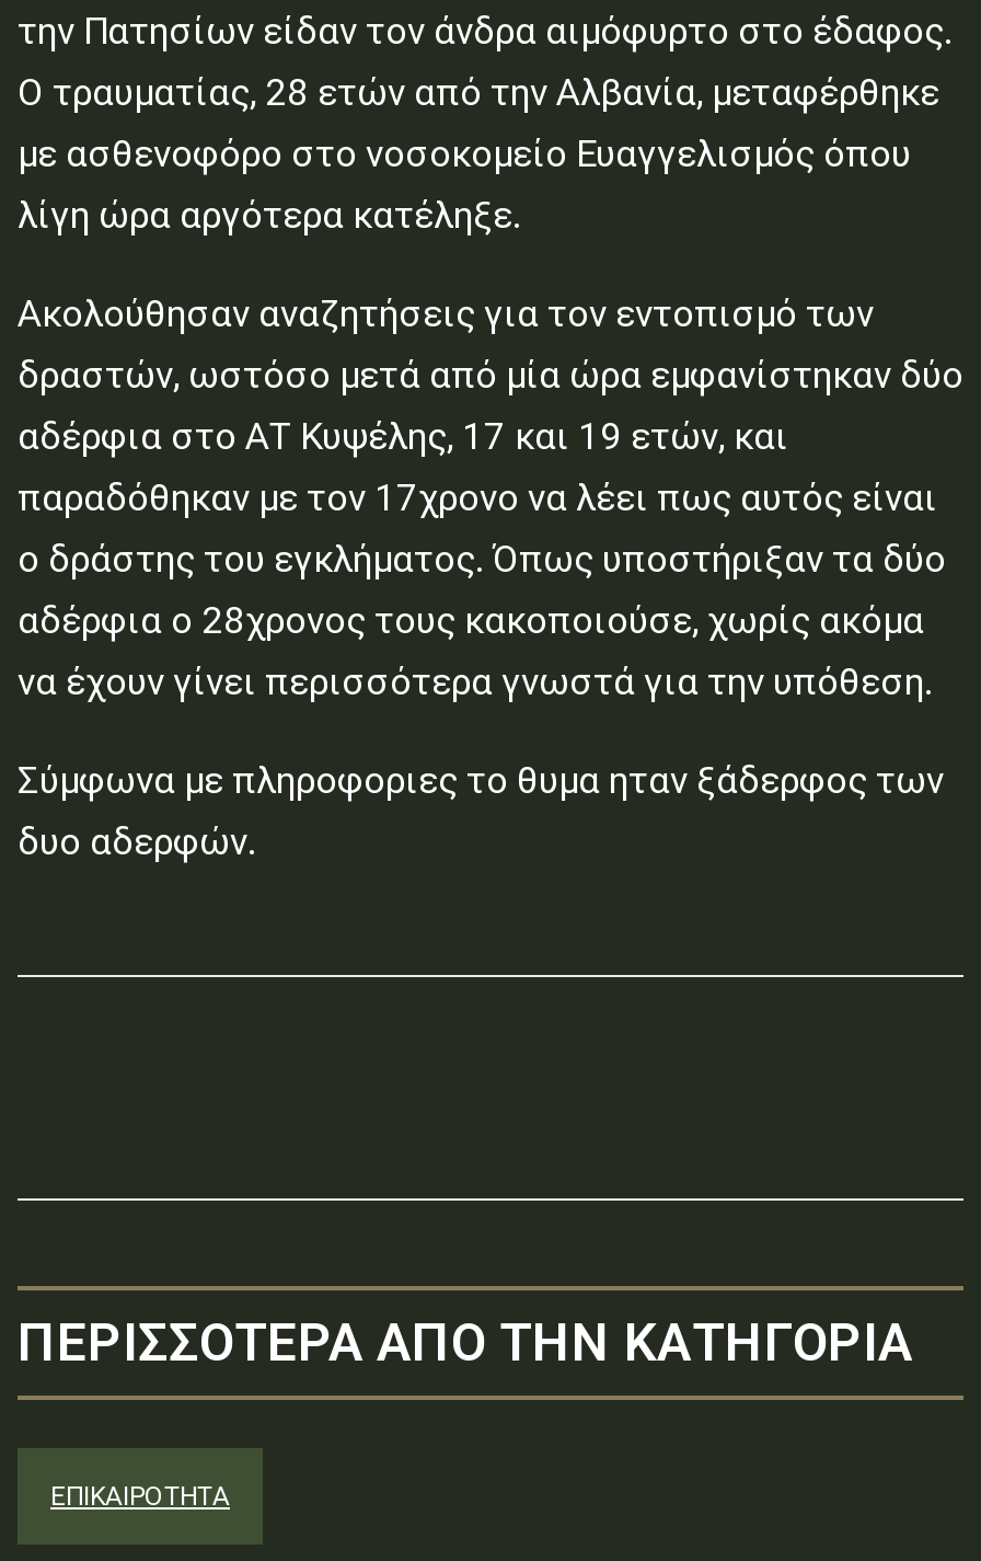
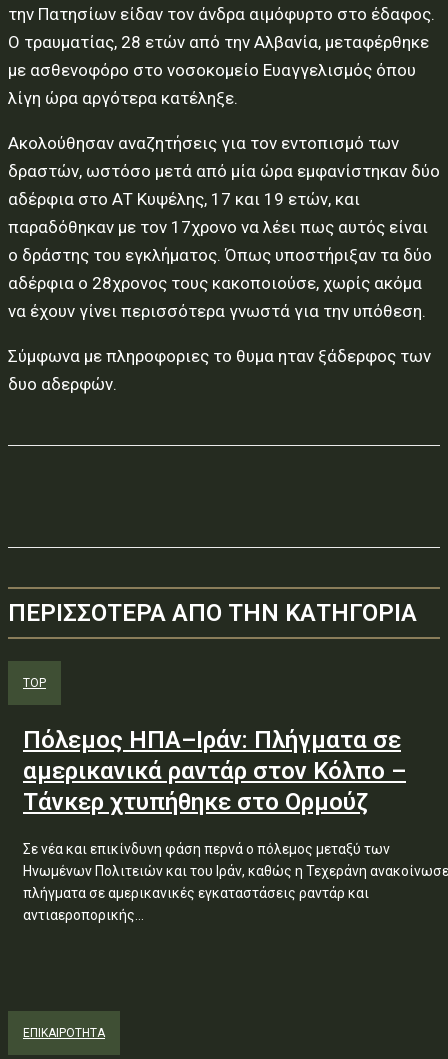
+ TOP
+ Πόλεμος ΗΠΑ–Ιράν: Πλήγματα σε
+ αμερικανικά ραντάρ στον Κόλπο –
+ Τάνκερ χτυπήθηκε στο Ορμούζ
+ Σε νέα και επικίνδυνη φάση περνά ο πόλεμος μεταξύ των
+ Ηνωμένων Πολιτειών και του Ιράν, καθώς η Τεχεράνη ανακοίνωσε
+ πλήγματα σε αμερικανικές εγκαταστάσεις ραντάρ και
+ αντιαεροπορικής...
